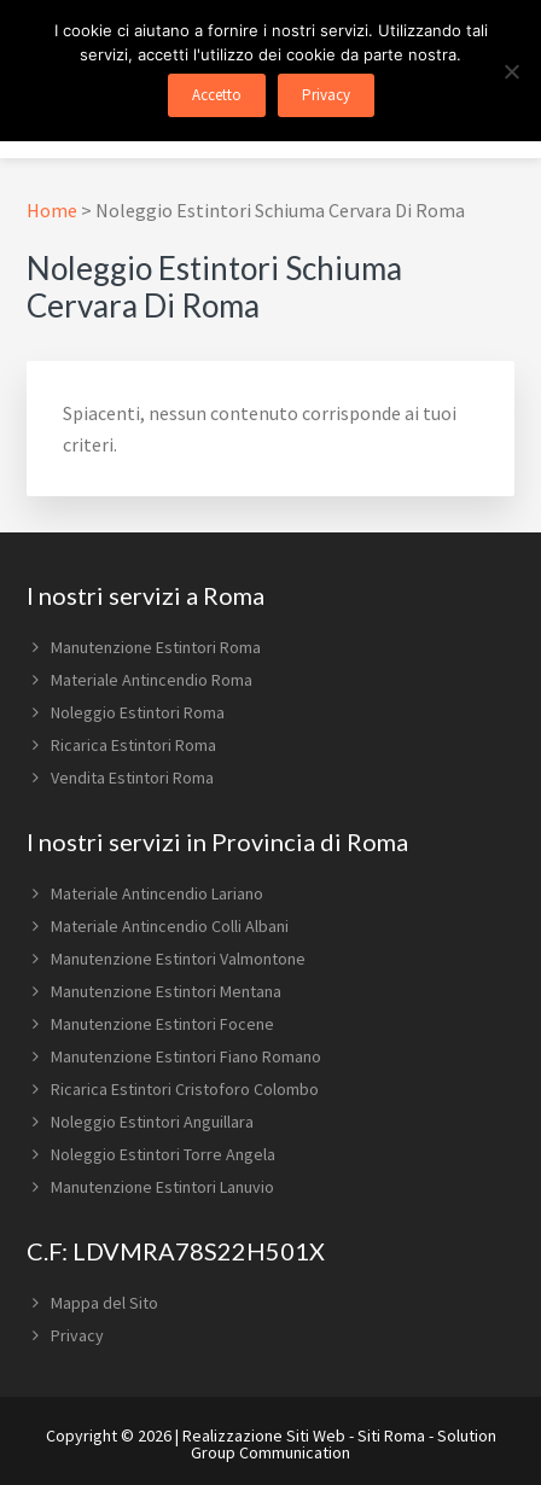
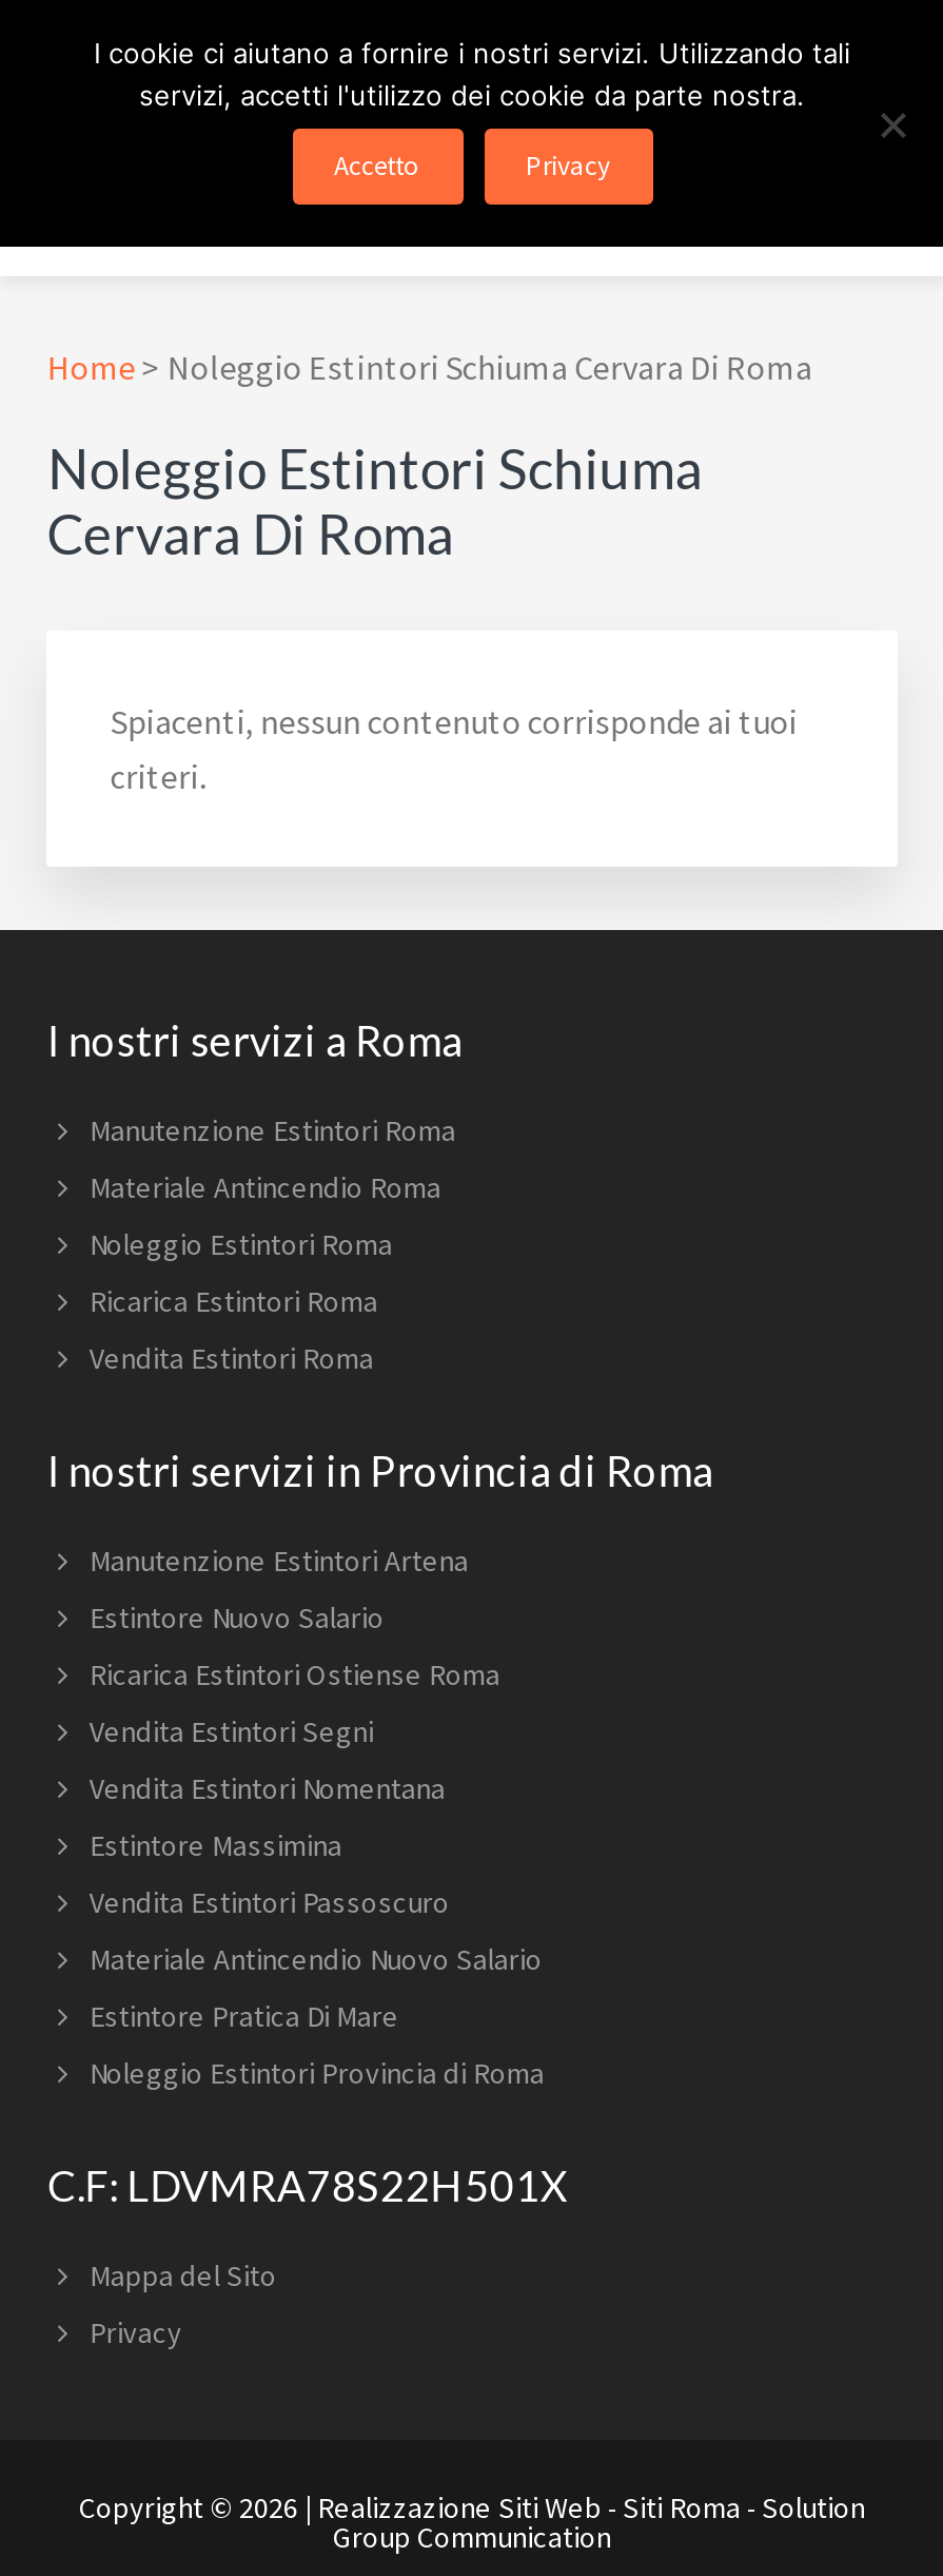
- Materiale Antincendio Lariano
+ Manutenzione Estintori Artena

- Materiale Antincendio Colli Albani
+ Estintore Nuovo Salario

- Manutenzione Estintori Valmontone
+ Ricarica Estintori Ostiense Roma

- Manutenzione Estintori Mentana
+ Vendita Estintori Segni

- Manutenzione Estintori Focene
+ Vendita Estintori Nomentana

- Manutenzione Estintori Fiano Romano
+ Estintore Massimina

- Ricarica Estintori Cristoforo Colombo
+ Vendita Estintori Passoscuro

- Noleggio Estintori Anguillara
+ Materiale Antincendio Nuovo Salario

- Noleggio Estintori Torre Angela
+ Estintore Pratica Di Mare

- Manutenzione Estintori Lanuvio
+ Noleggio Estintori Provincia di Roma
